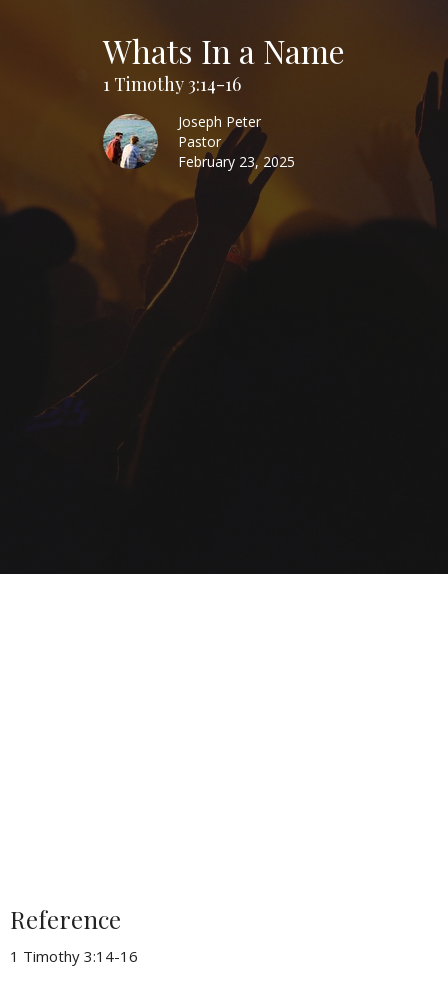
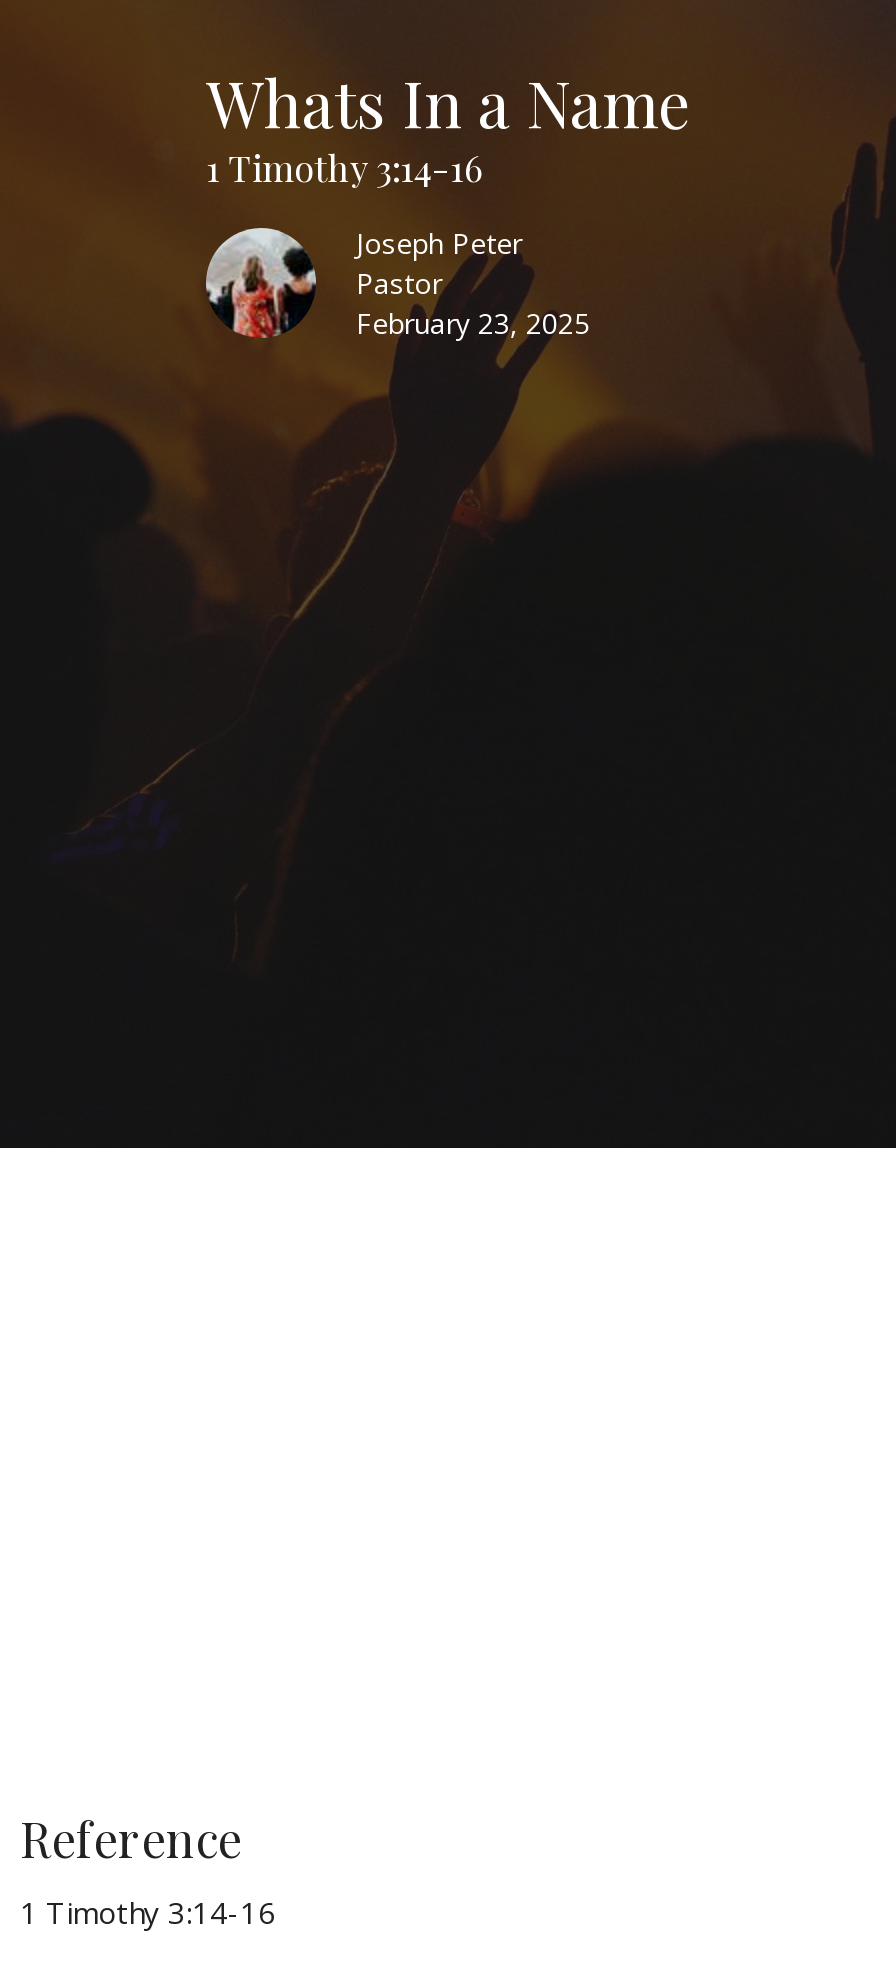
- [image]
+ [image]
